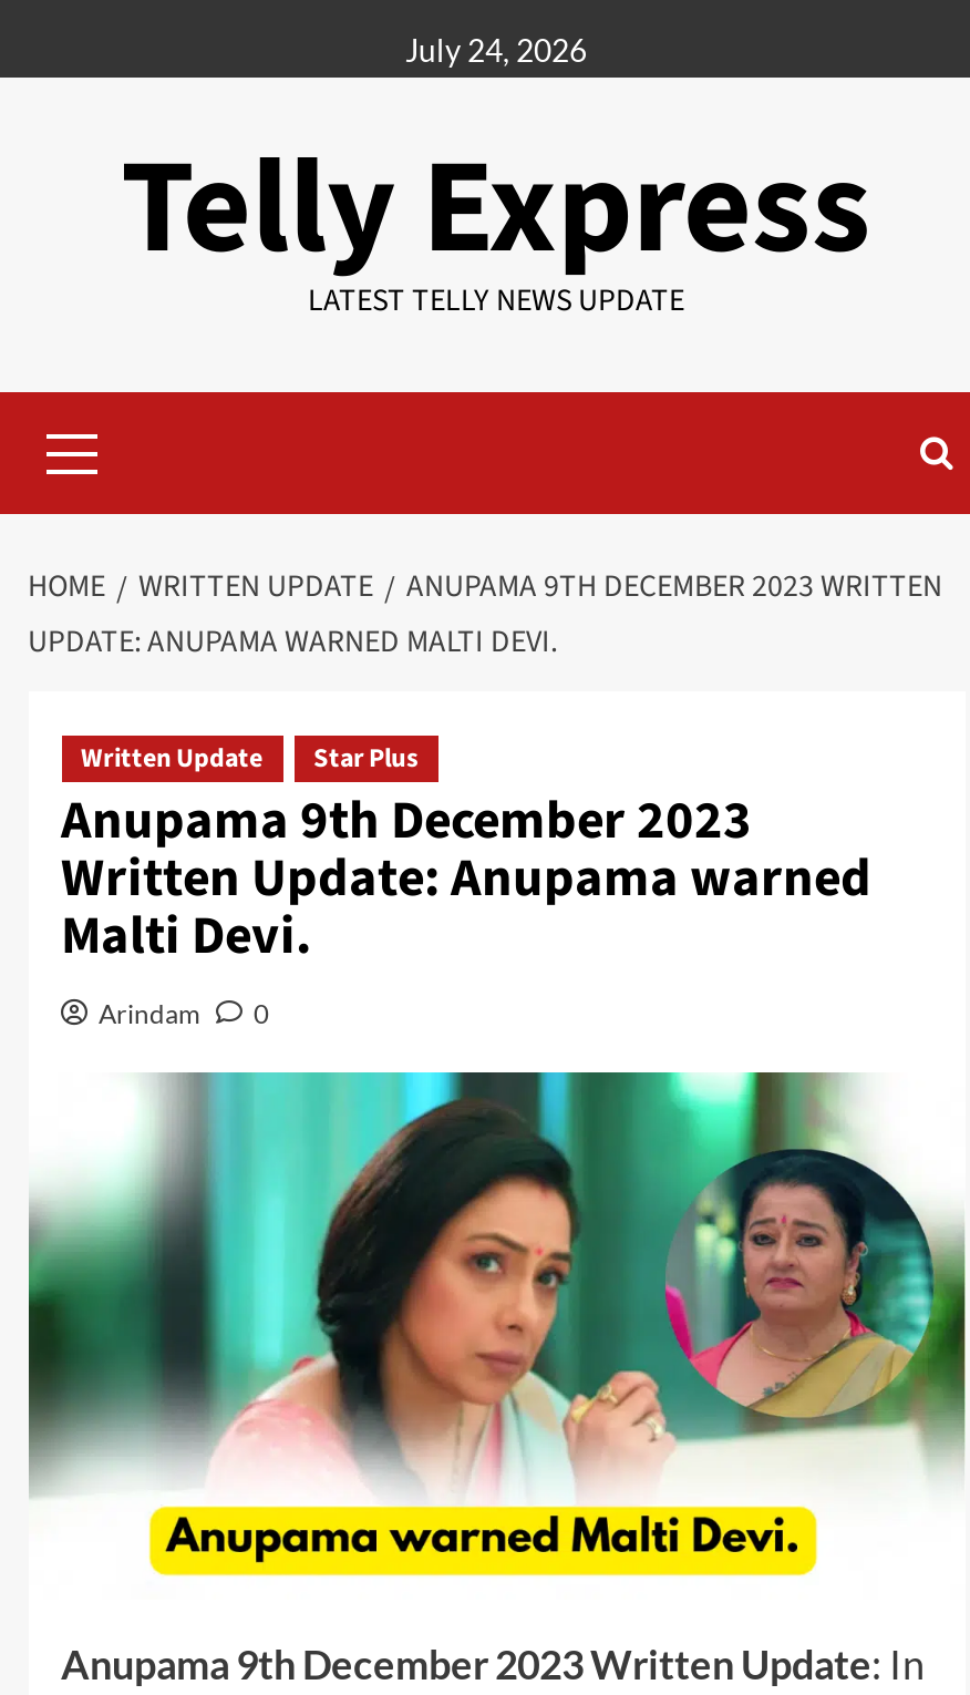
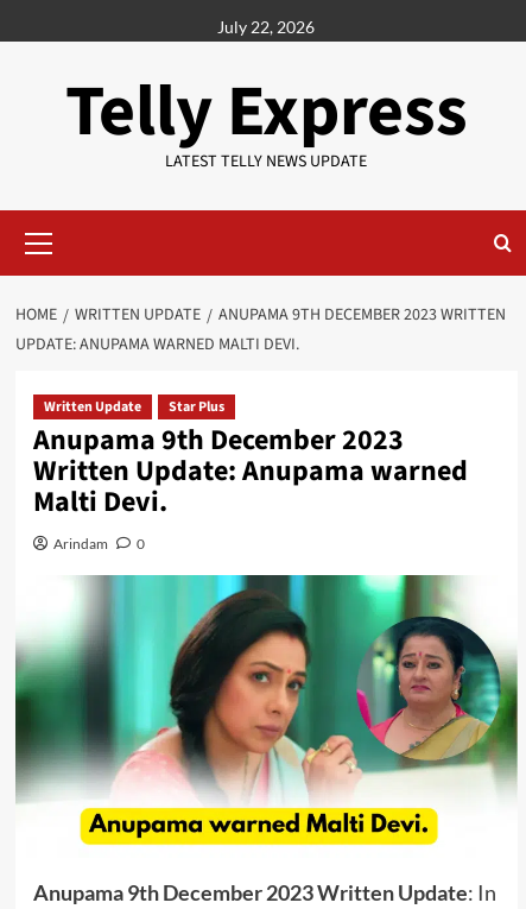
- July 24, 2026
+ July 22, 2026
